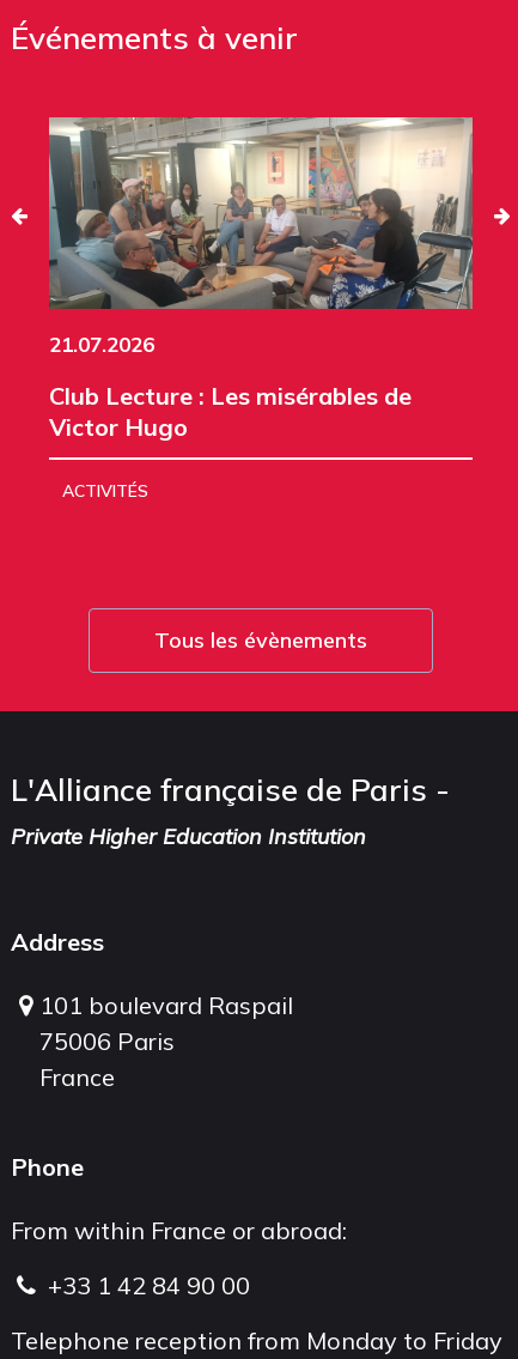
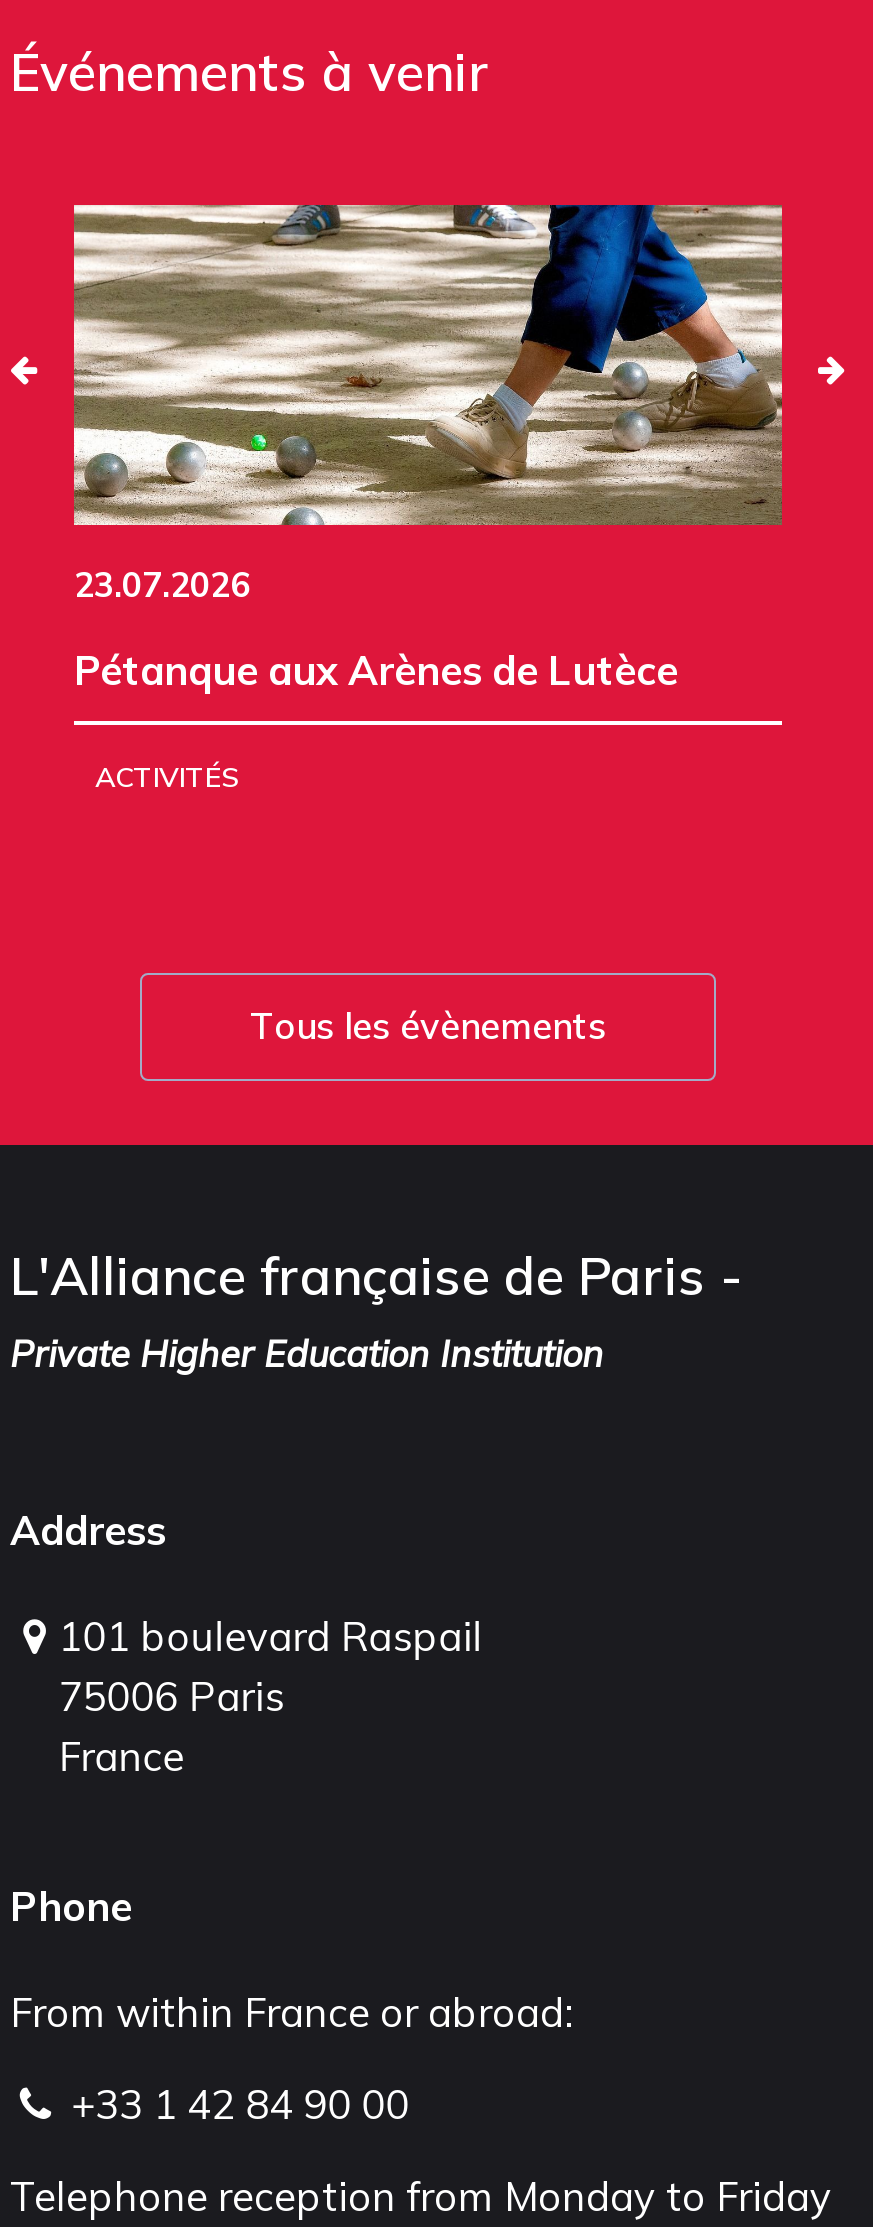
- [image]
- 21.07.2026
+ [image]
+ 23.07.2026

- Club Lecture : Les misérables de
- Victor Hugo
+ Pétanque aux Arènes de Lutèce
